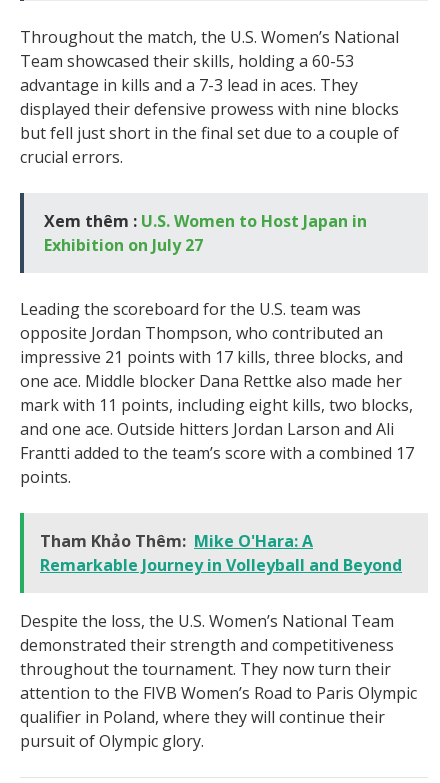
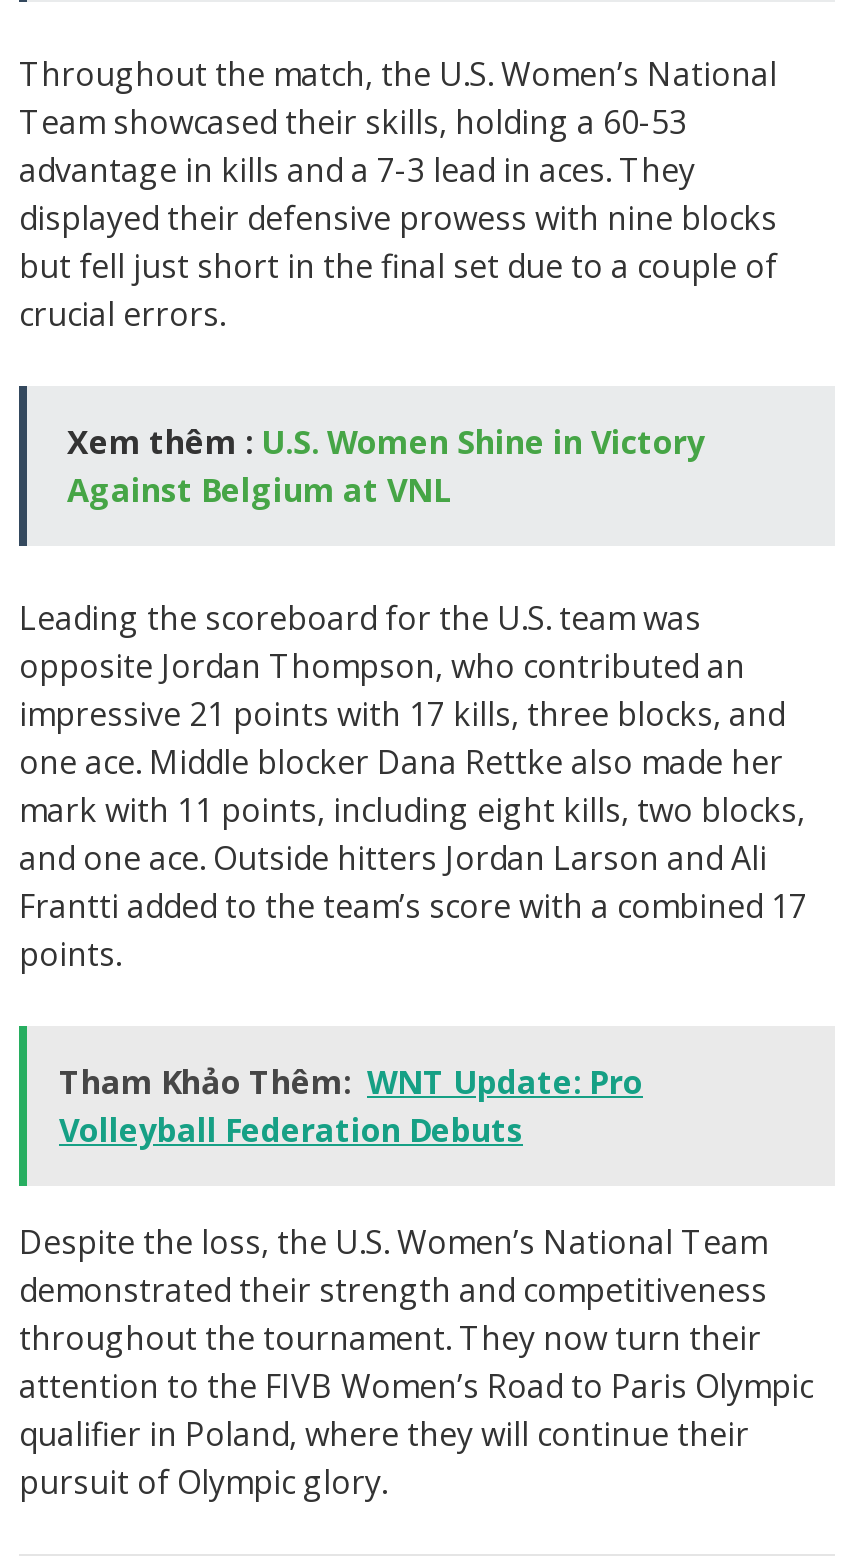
- Xem thêm : U.S. Women to Host Japan in
- Exhibition on July 27
+ Xem thêm : U.S. Women Shine in Victory
+ Against Belgium at VNL

- Tham Khảo Thêm: Mike O'Hara: A
- Remarkable Journey in Volleyball and Beyond
+ Tham Khảo Thêm: WNT Update: Pro
+ Volleyball Federation Debuts
